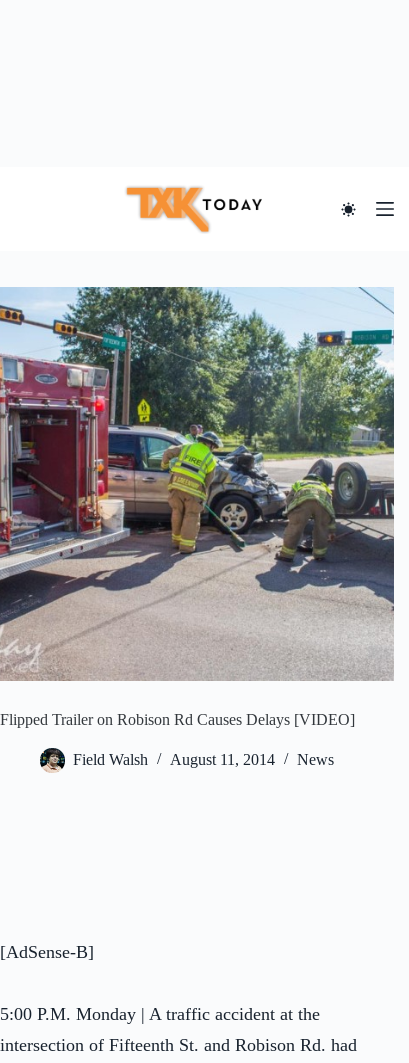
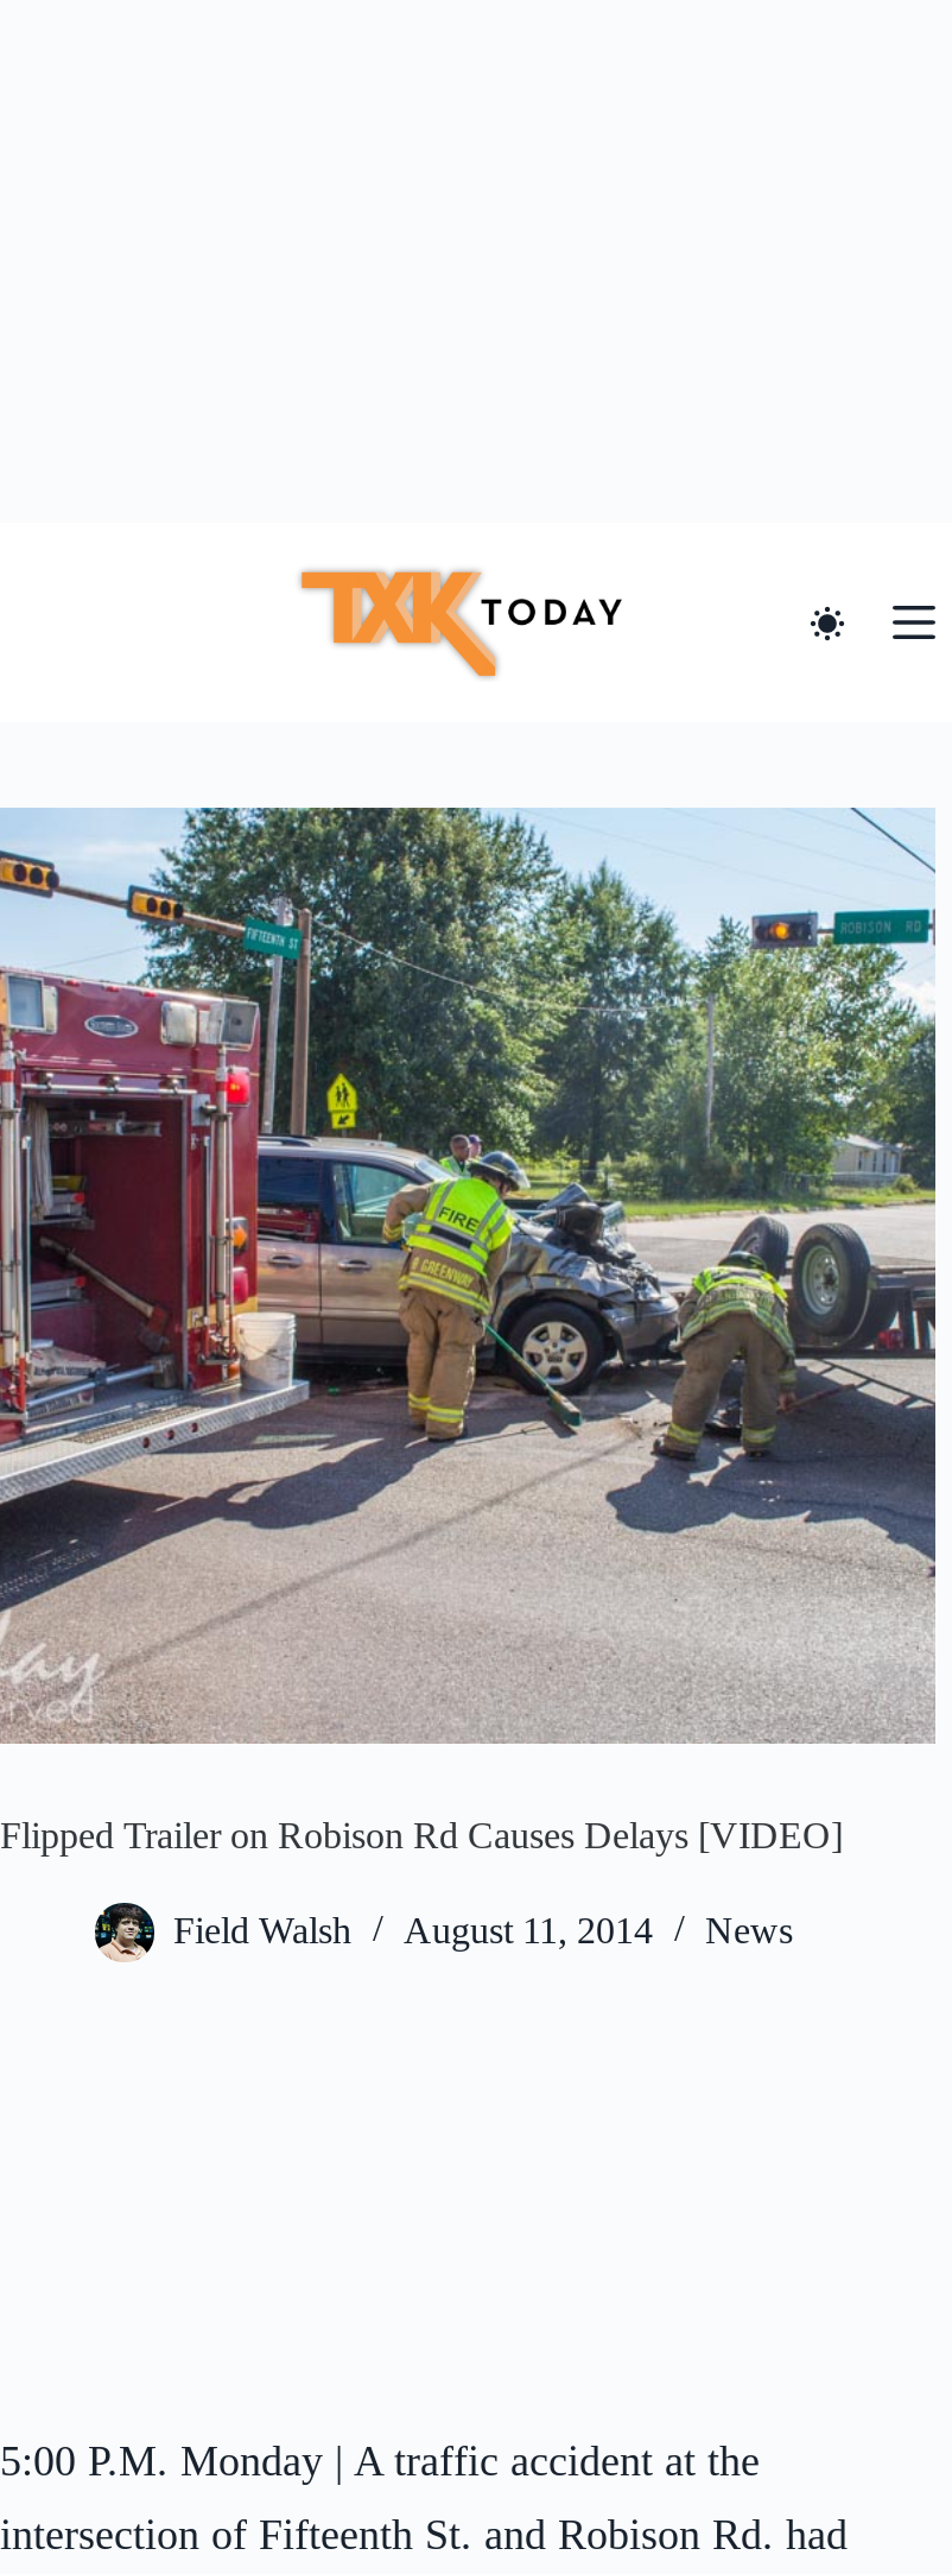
- [AdSense-B]
